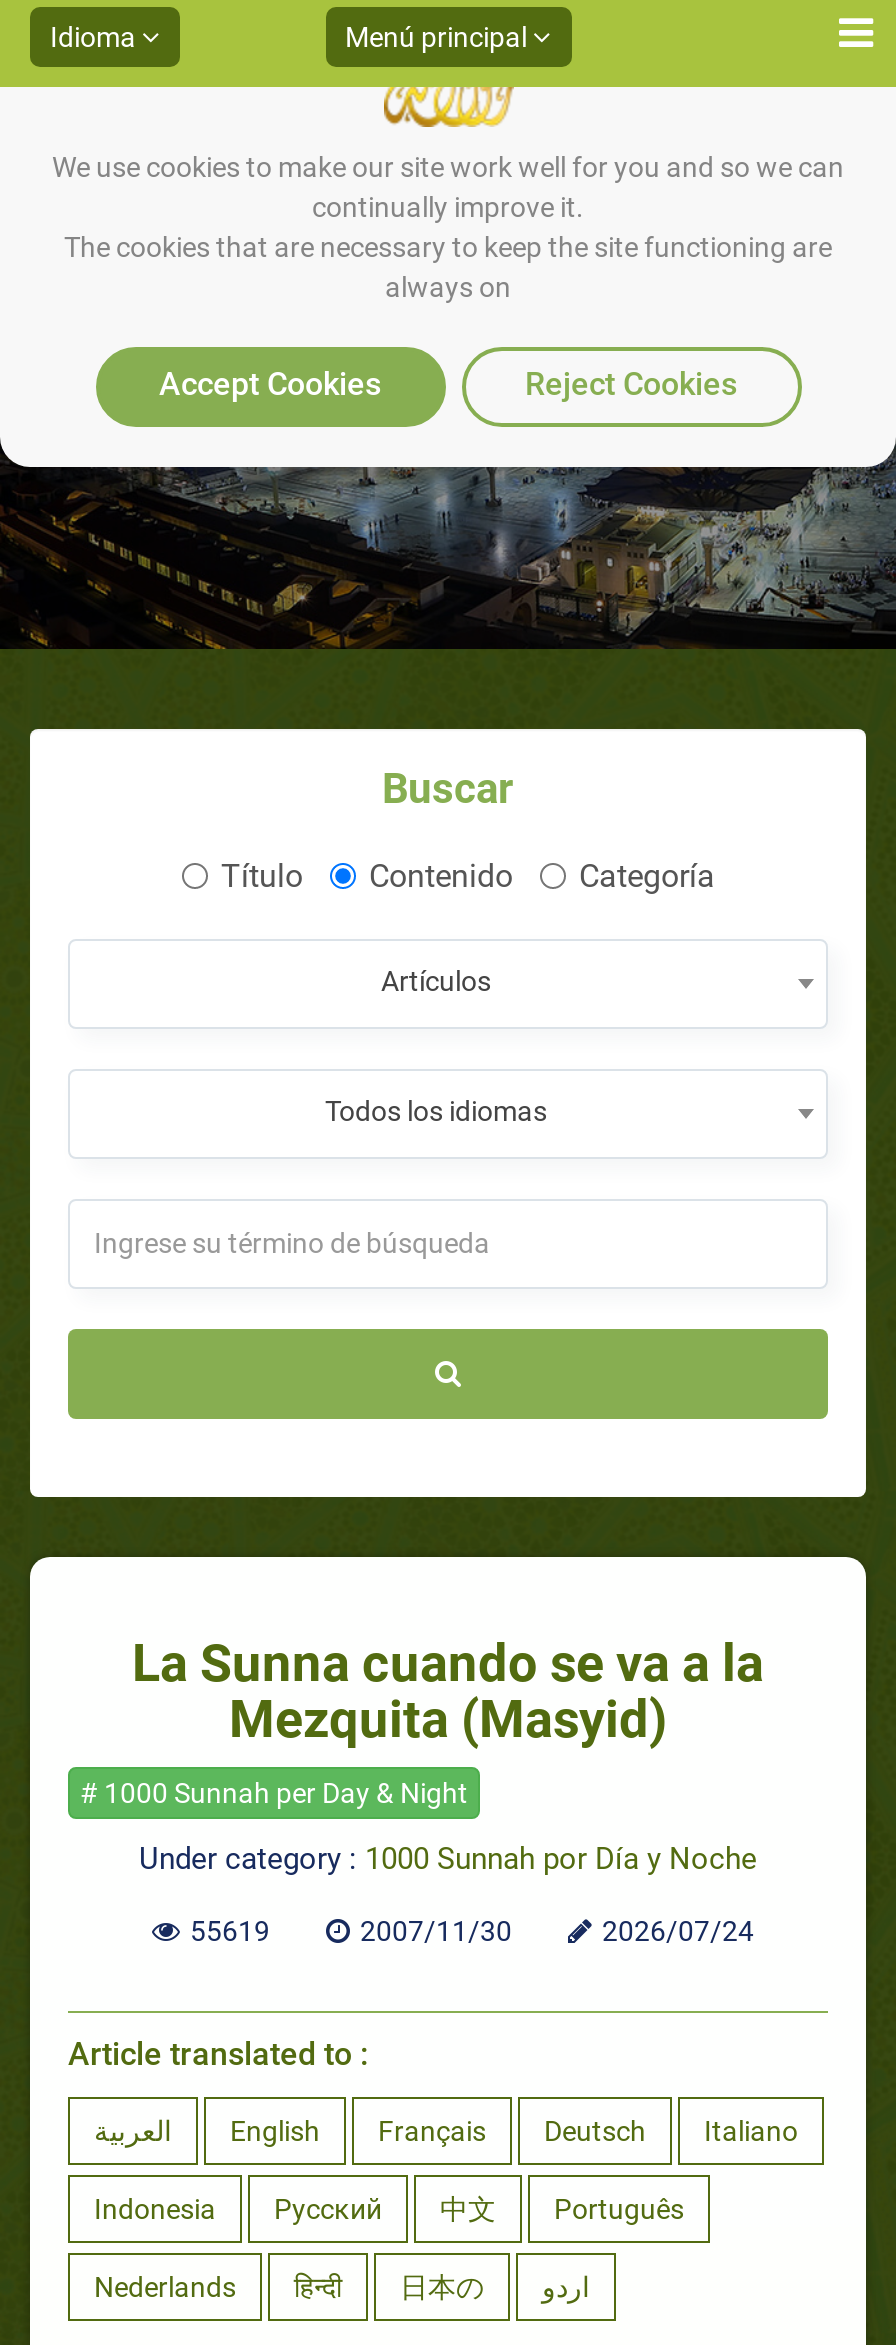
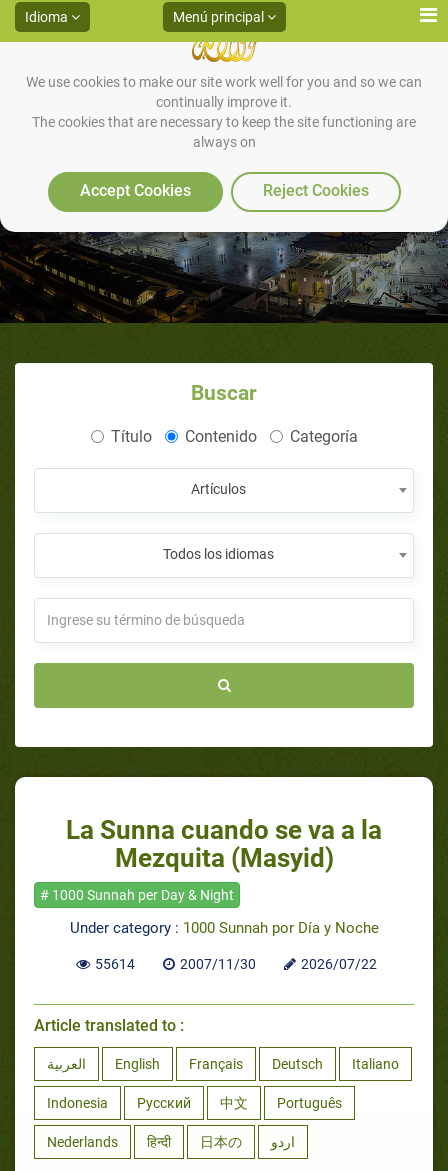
- 55619
+ 55614

- 2026/07/24
+ 2026/07/22
